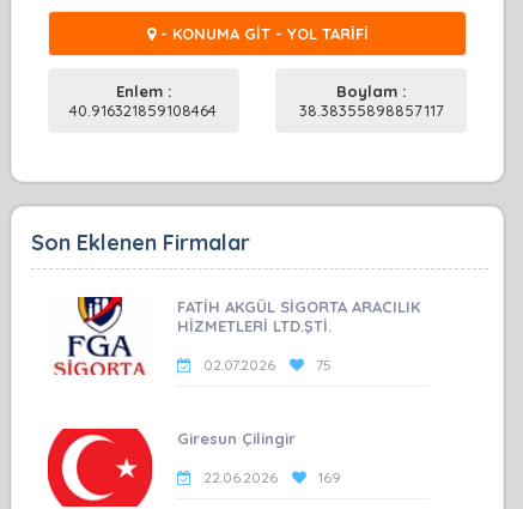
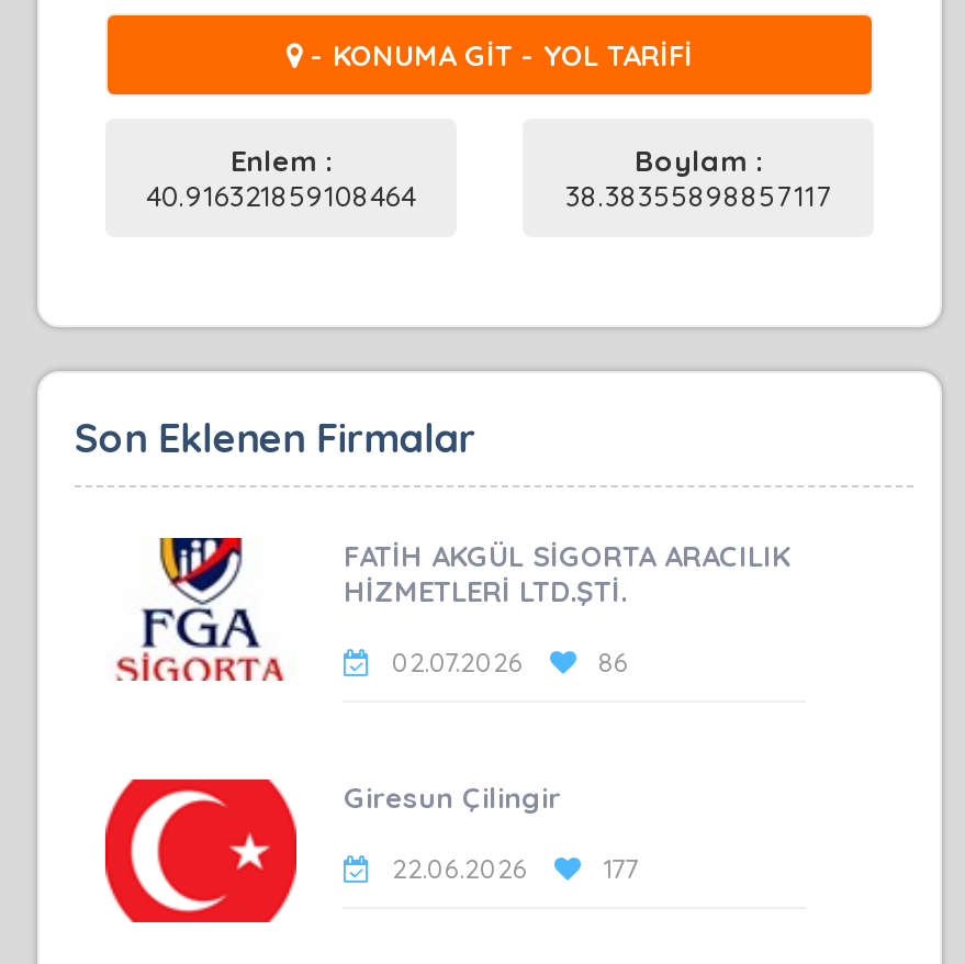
- 02.07.2026 75
+ 02.07.2026 86

- 22.06.2026 169
+ 22.06.2026 177
